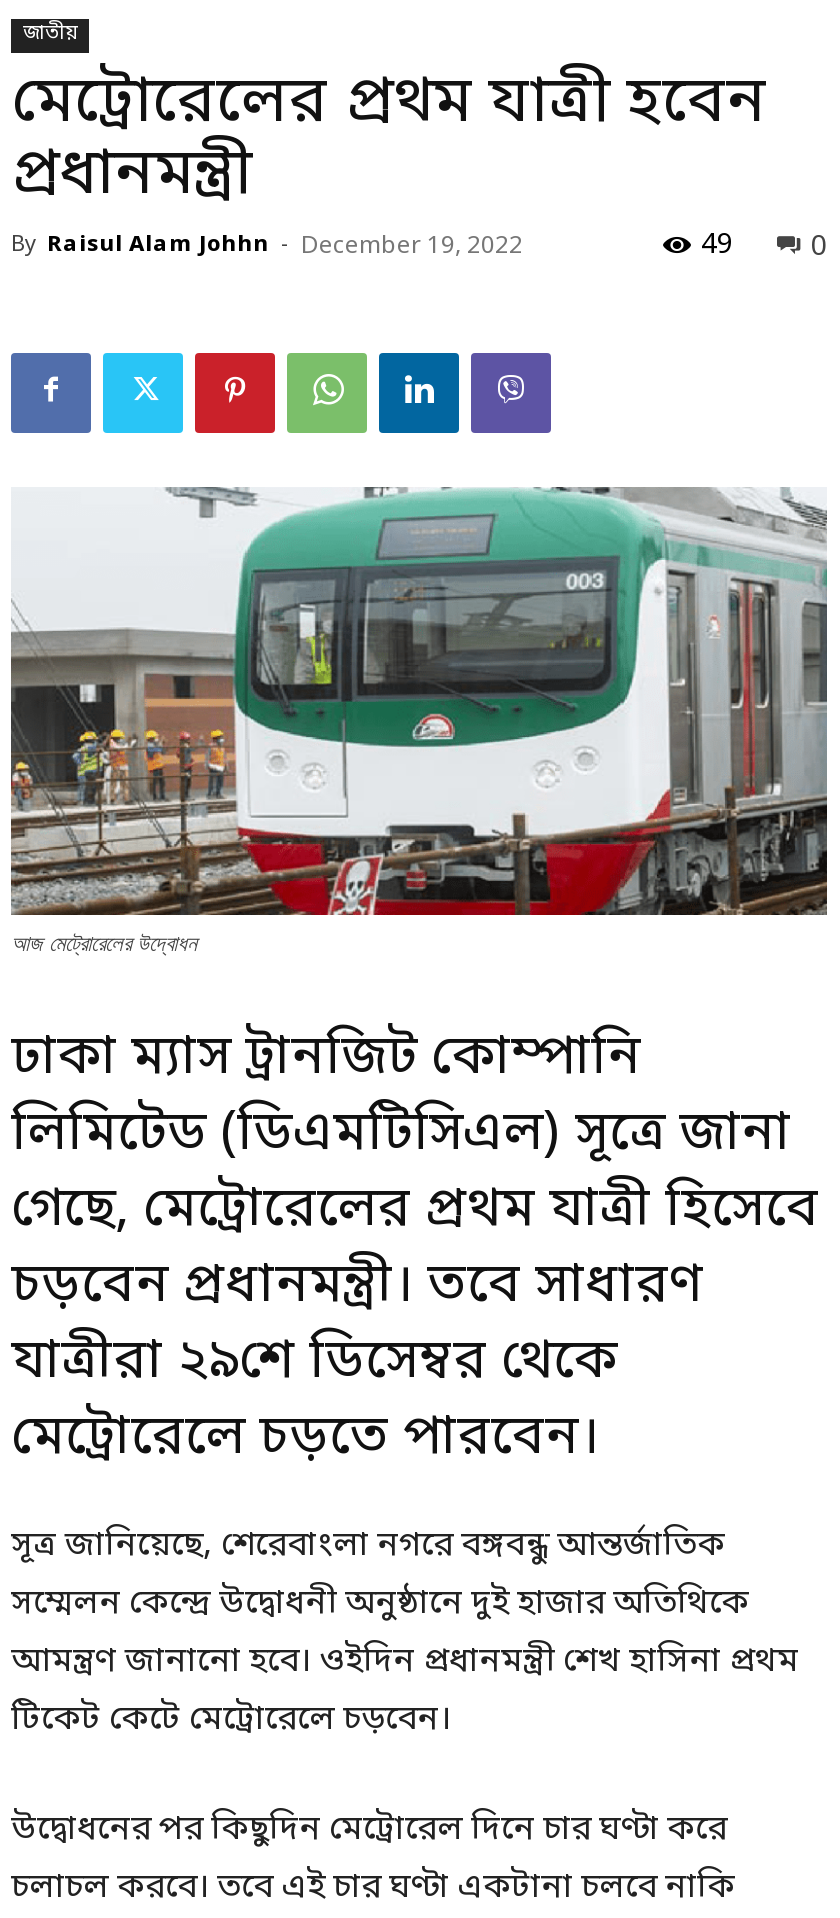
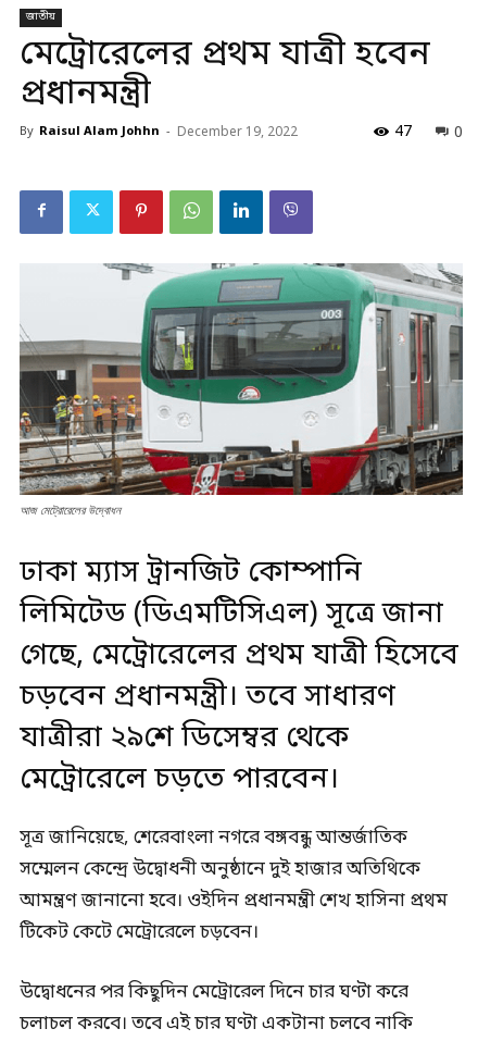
- 49
+ 47
